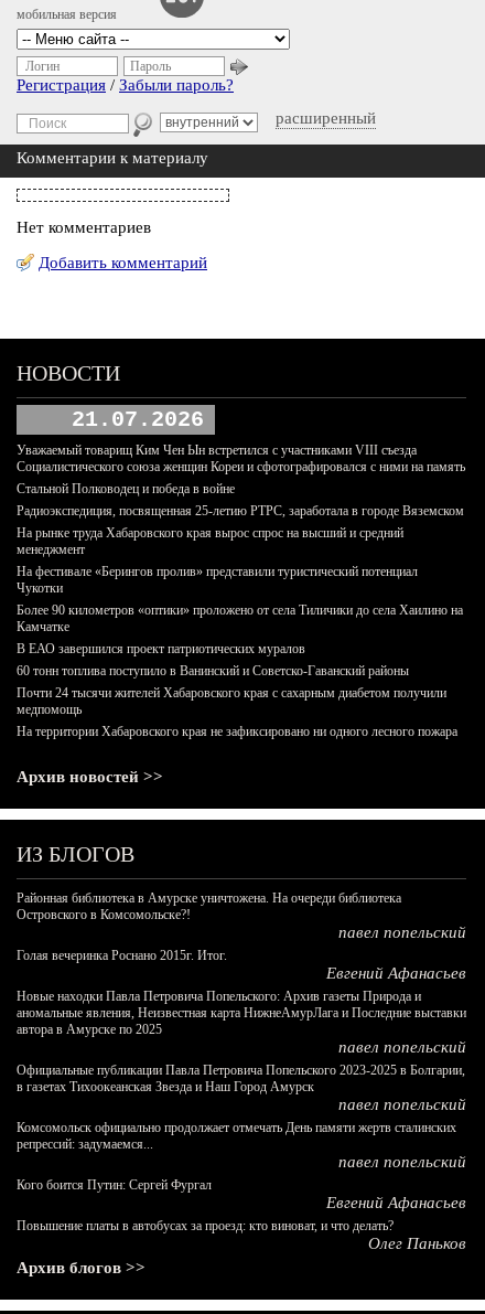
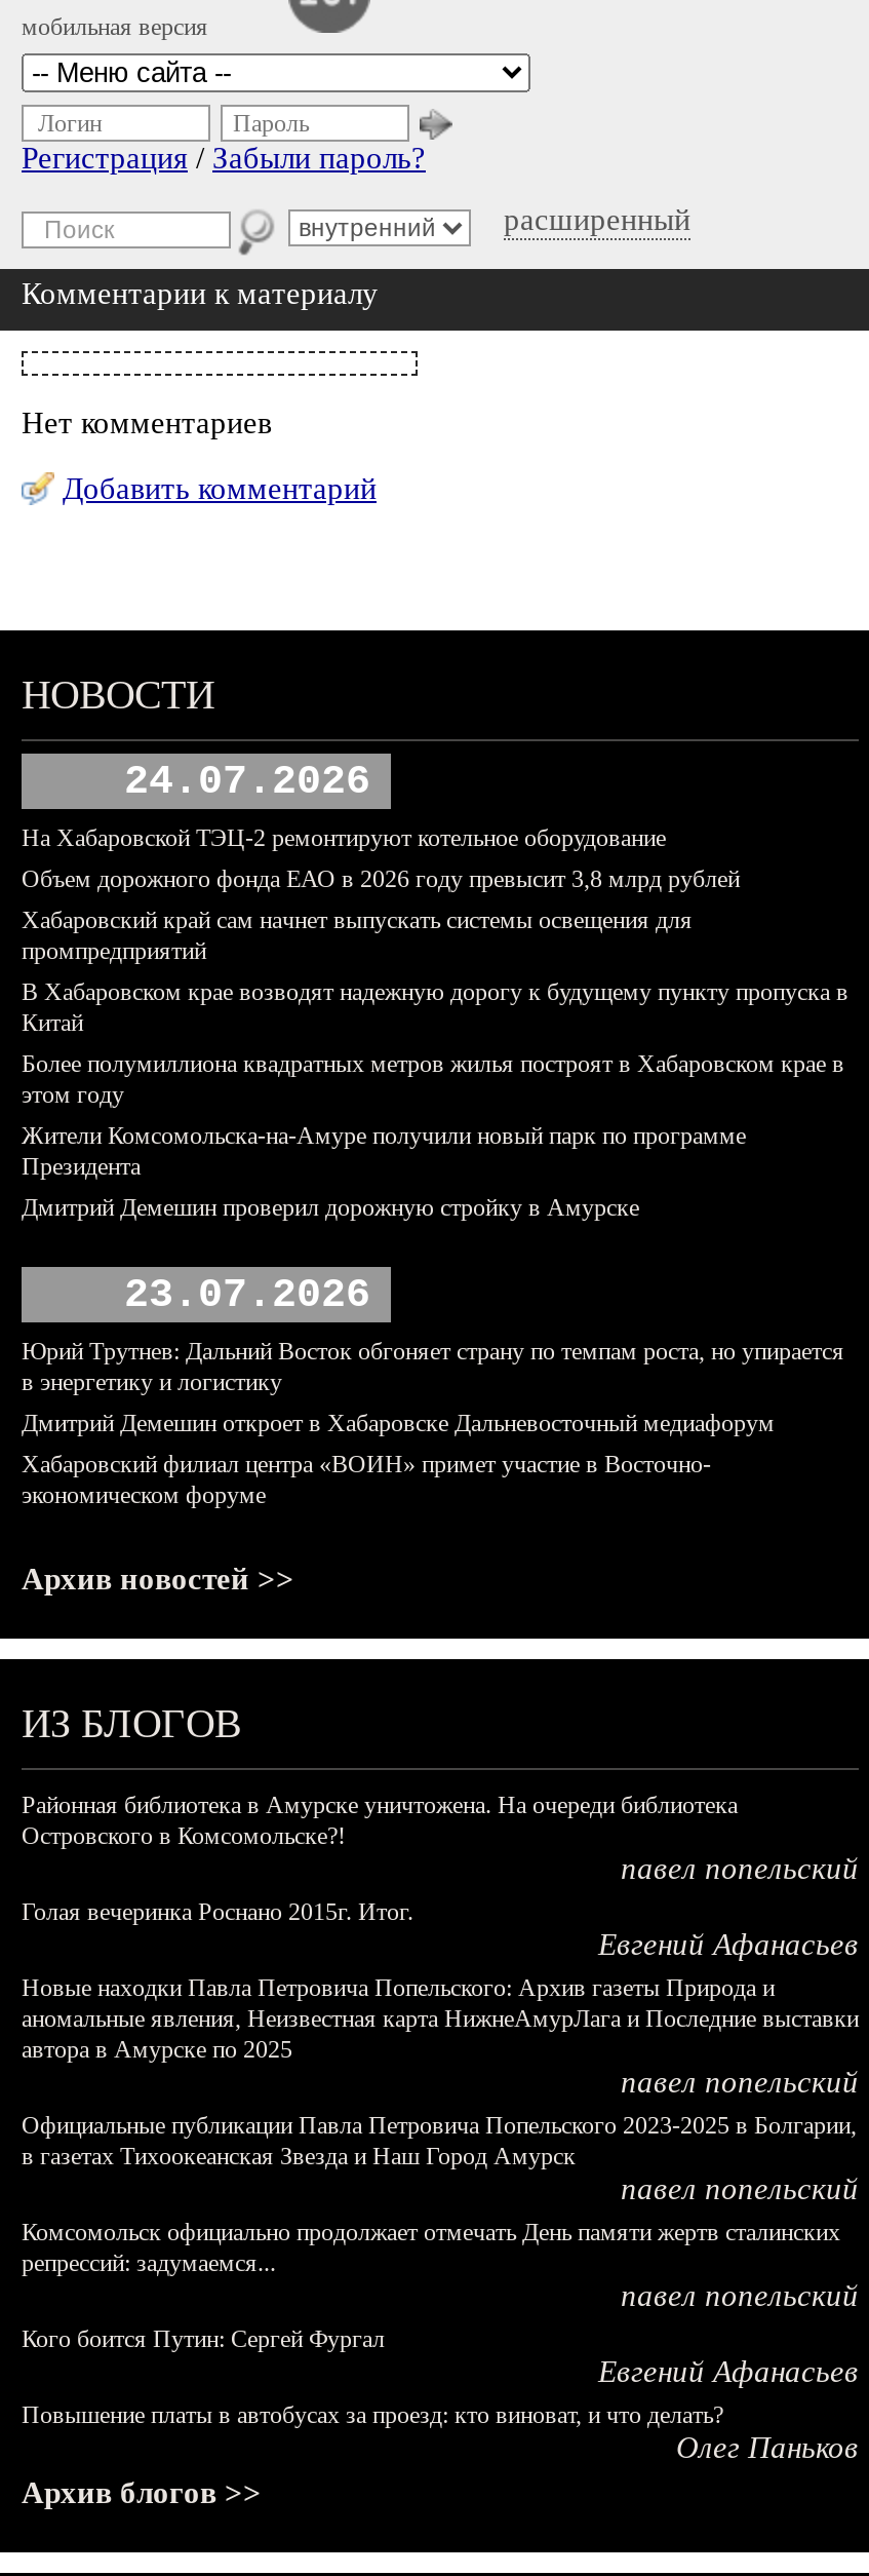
- 21.07.2026
- Уважаемый товарищ Ким Чен Ын встретился с участниками VIII съезда
- Социалистического союза женщин Кореи и сфотографировался с ними на память
- Стальной Полководец и победа в войне
- Радиоэкспедиция, посвященная 25-летию РТРС, заработала в городе Вяземском
- На рынке труда Хабаровского края вырос спрос на высший и средний
- менеджмент
- На фестивале «Берингов пролив» представили туристический потенциал
- Чукотки
- Более 90 километров «оптики» проложено от села Тиличики до села Хаилино на
- Камчатке
- В ЕАО завершился проект патриотических муралов
- 60 тонн топлива поступило в Ванинский и Советско-Гаванский районы
- Почти 24 тысячи жителей Хабаровского края с сахарным диабетом получили
- медпомощь
- На территории Хабаровского края не зафиксировано ни одного лесного пожара
+ 24.07.2026
+ На Хабаровской ТЭЦ-2 ремонтируют котельное оборудование
+ Объем дорожного фонда ЕАО в 2026 году превысит 3,8 млрд рублей
+ Хабаровский край сам начнет выпускать системы освещения для
+ промпредприятий
+ В Хабаровском крае возводят надежную дорогу к будущему пункту пропуска в
+ Китай
+ Более полумиллиона квадратных метров жилья построят в Хабаровском крае в
+ этом году
+ Жители Комсомольска-на-Амуре получили новый парк по программе
+ Президента
+ Дмитрий Демешин проверил дорожную стройку в Амурске
+ 23.07.2026
+ Юрий Трутнев: Дальний Восток обгоняет страну по темпам роста, но упирается
+ в энергетику и логистику
+ Дмитрий Демешин откроет в Хабаровске Дальневосточный медиафорум
+ Хабаровский филиал центра «ВОИН» примет участие в Восточно-
+ экономическом форуме
